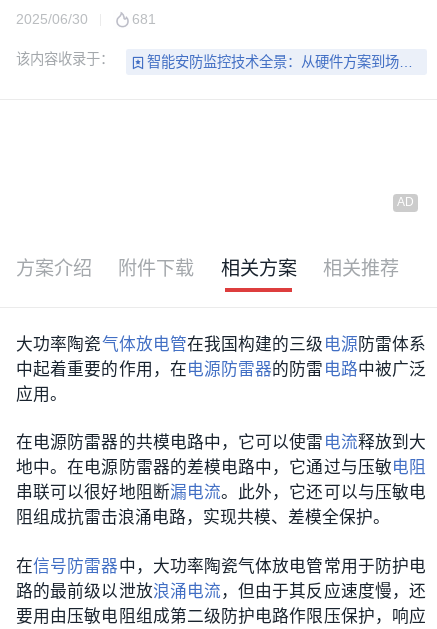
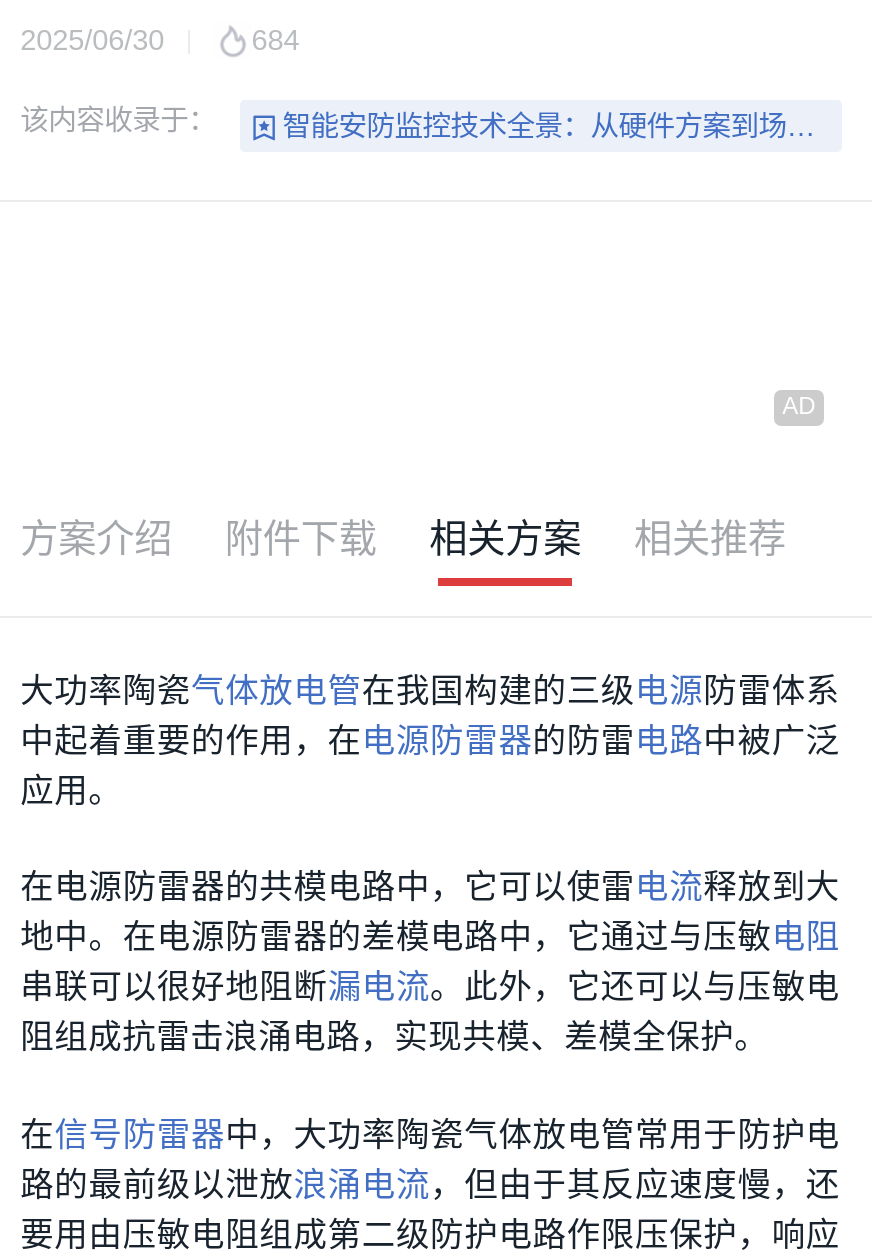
- 681
+ 684
